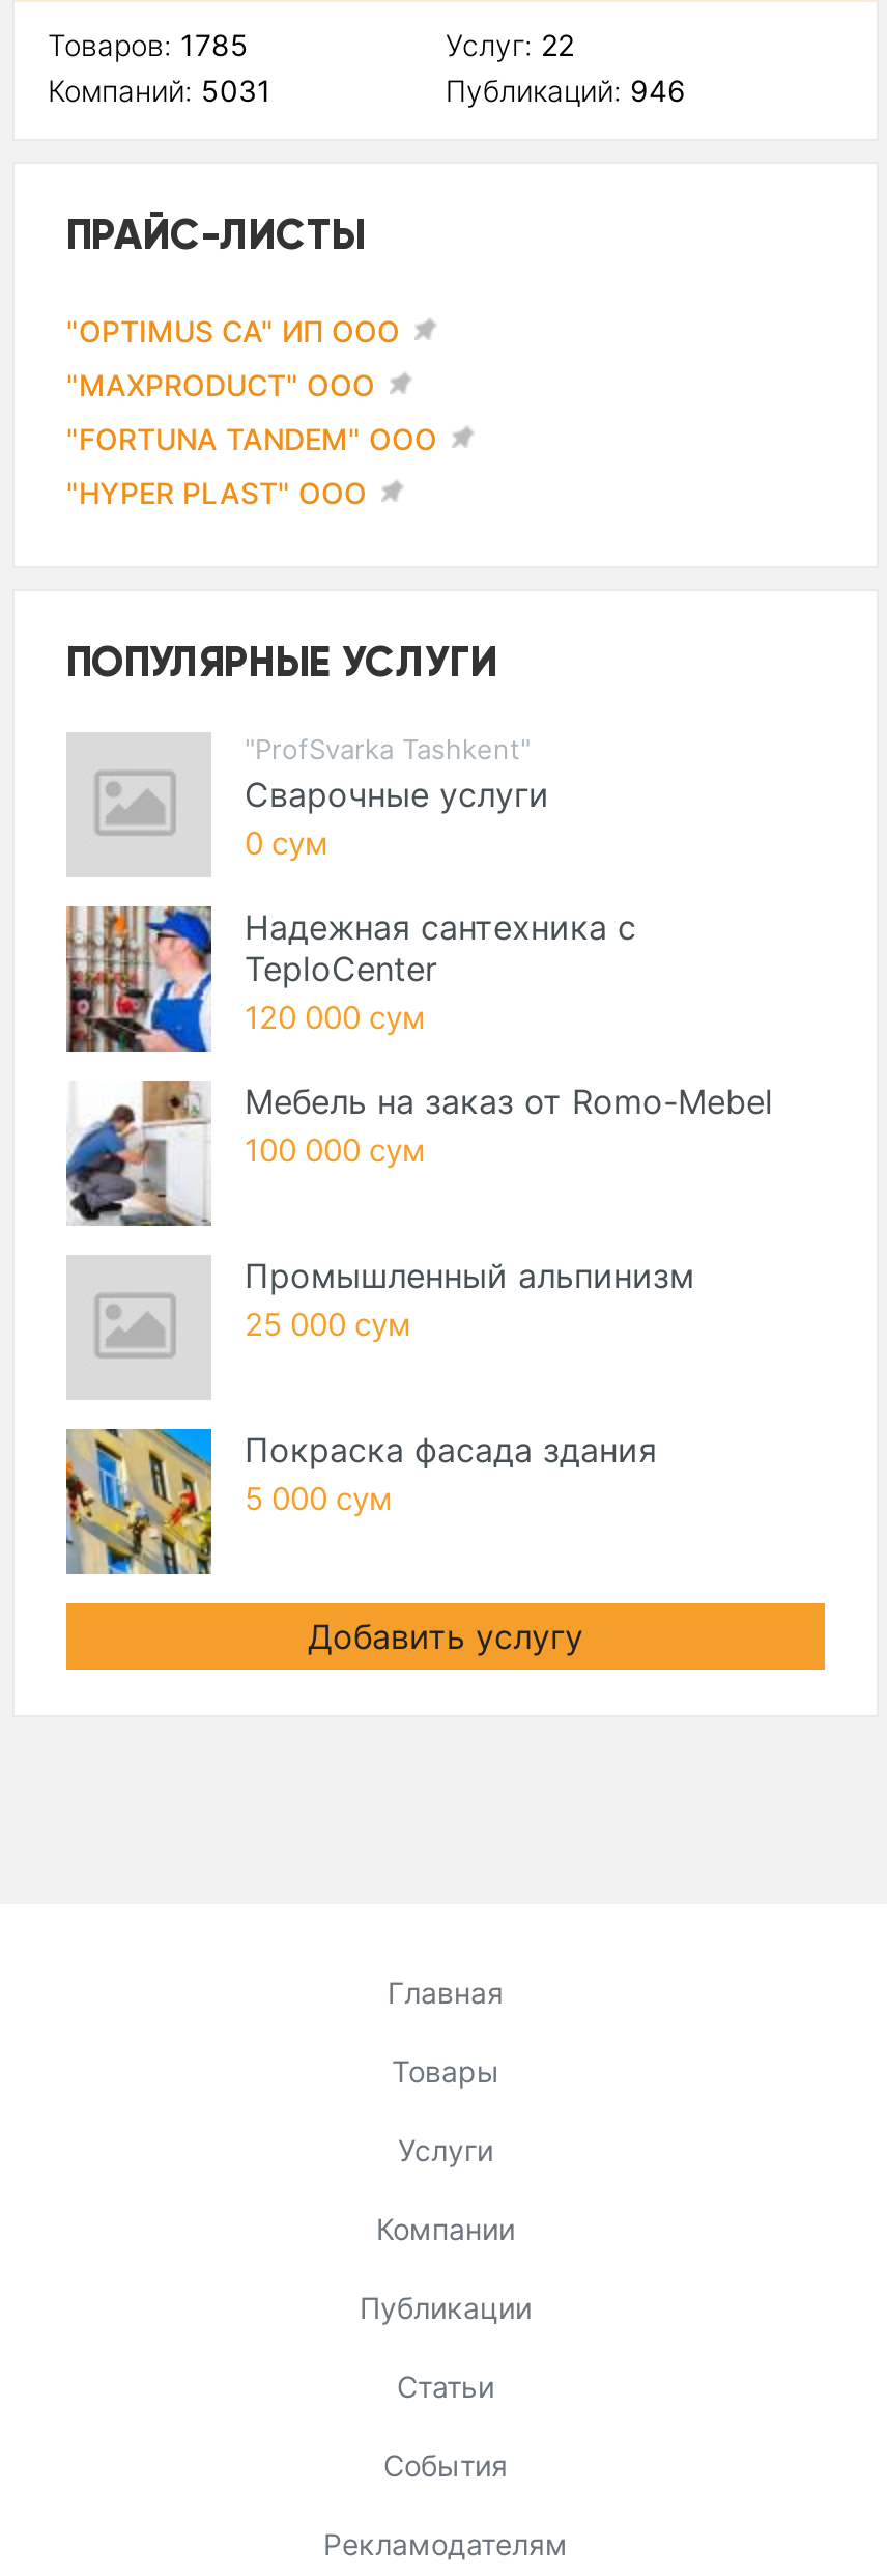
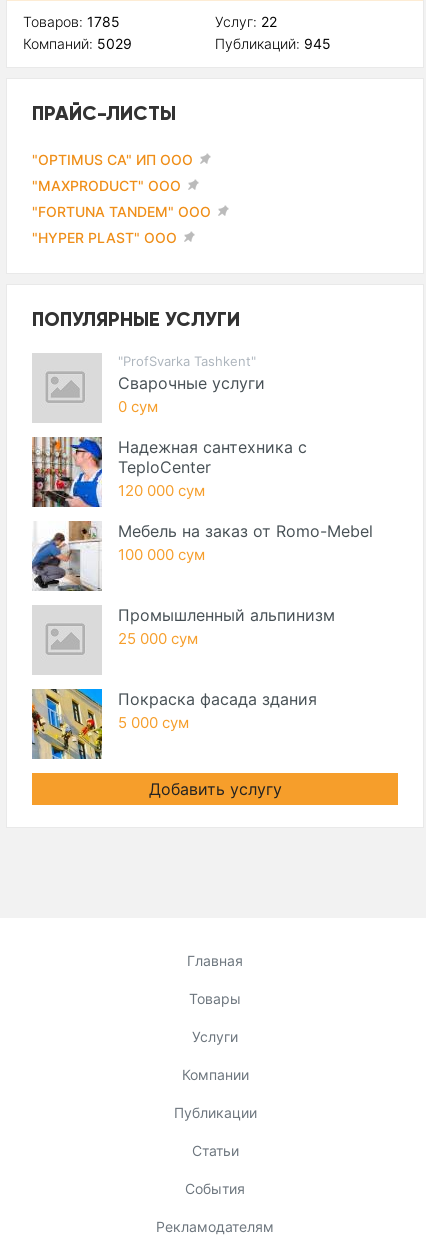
- Компаний: 5031
+ Компаний: 5029

- Публикаций: 946
+ Публикаций: 945
